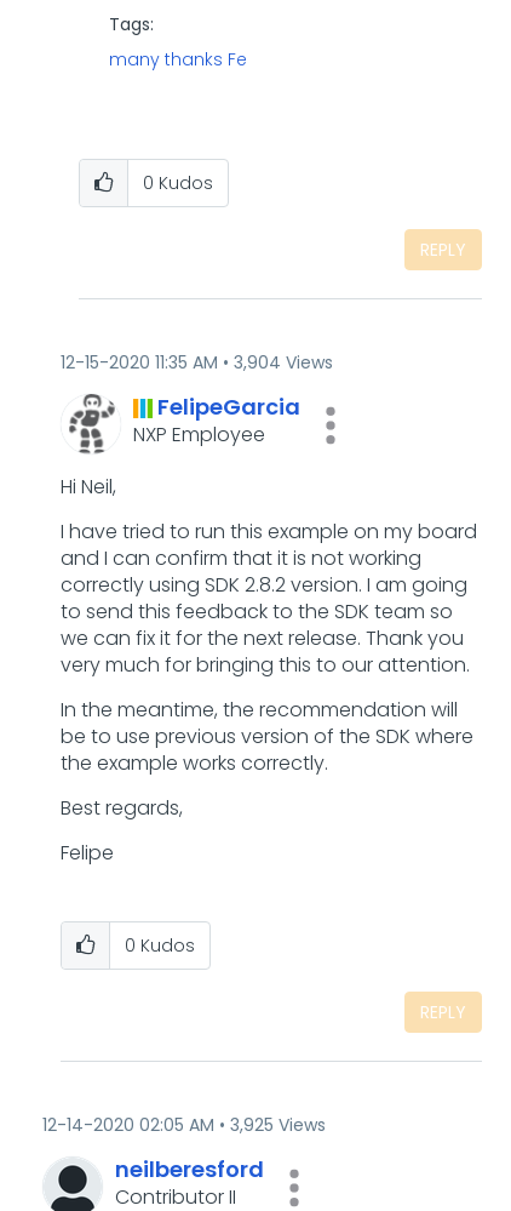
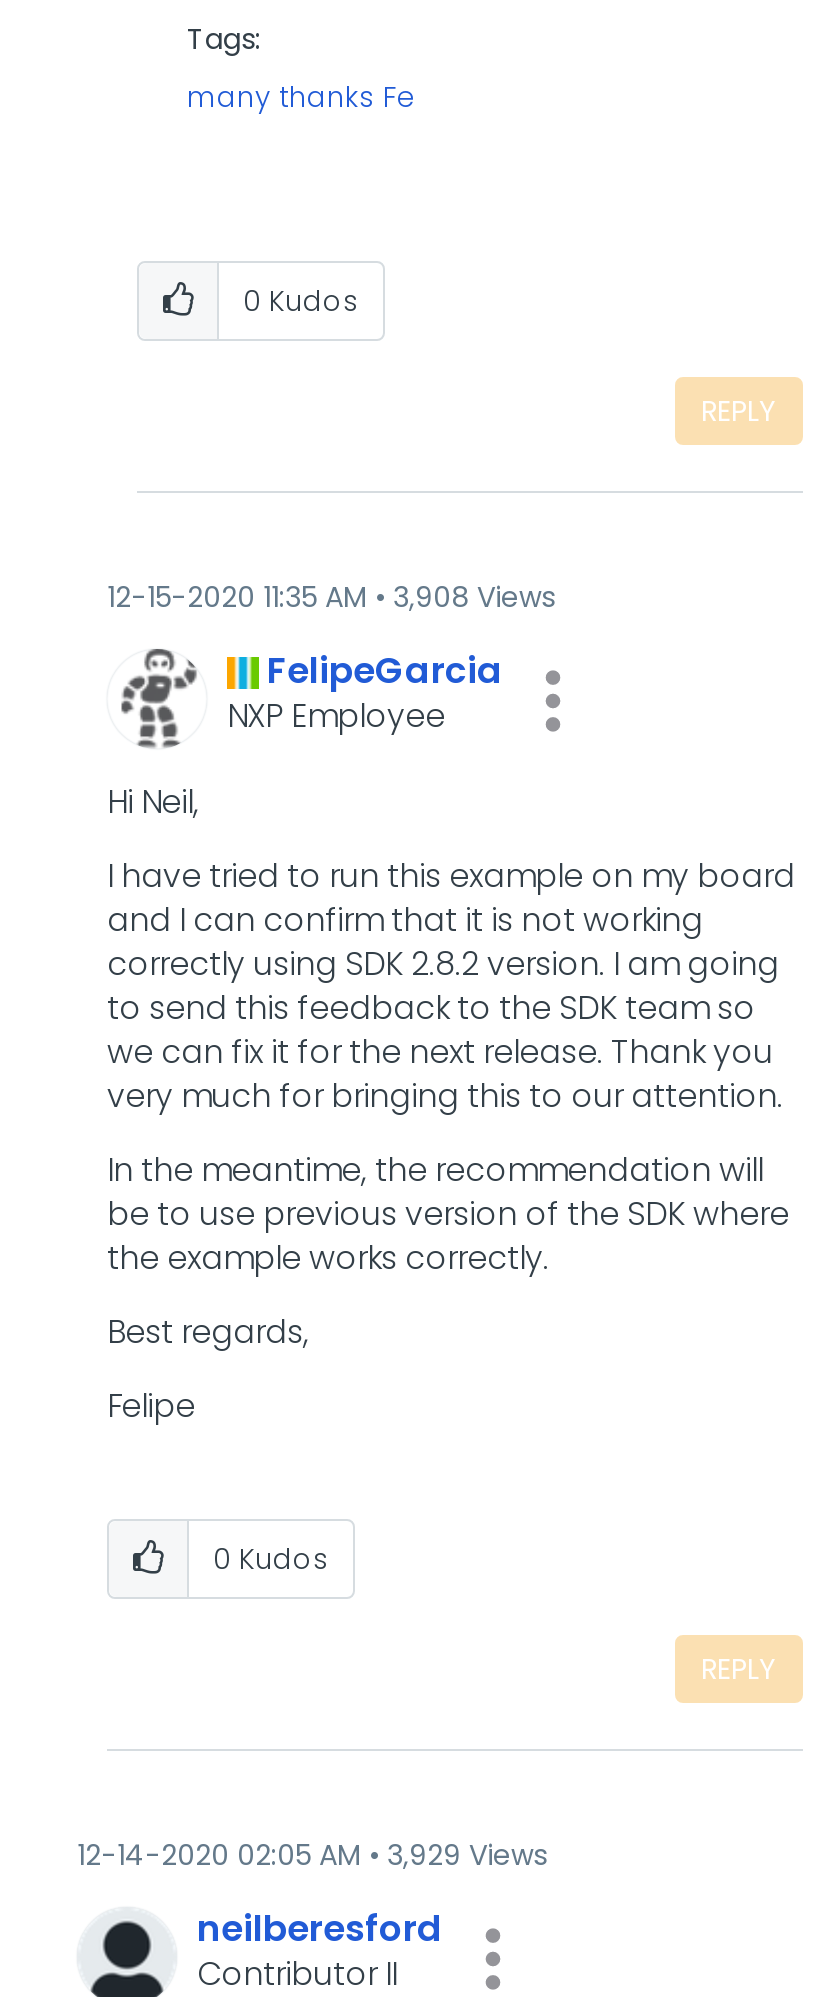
- 12-15-2020 11:35 AM 3,904 Views
+ 12-15-2020 11:35 AM 3,908 Views

- 12-14-2020 02:05 AM 3,925 Views
+ 12-14-2020 02:05 AM 3,929 Views
